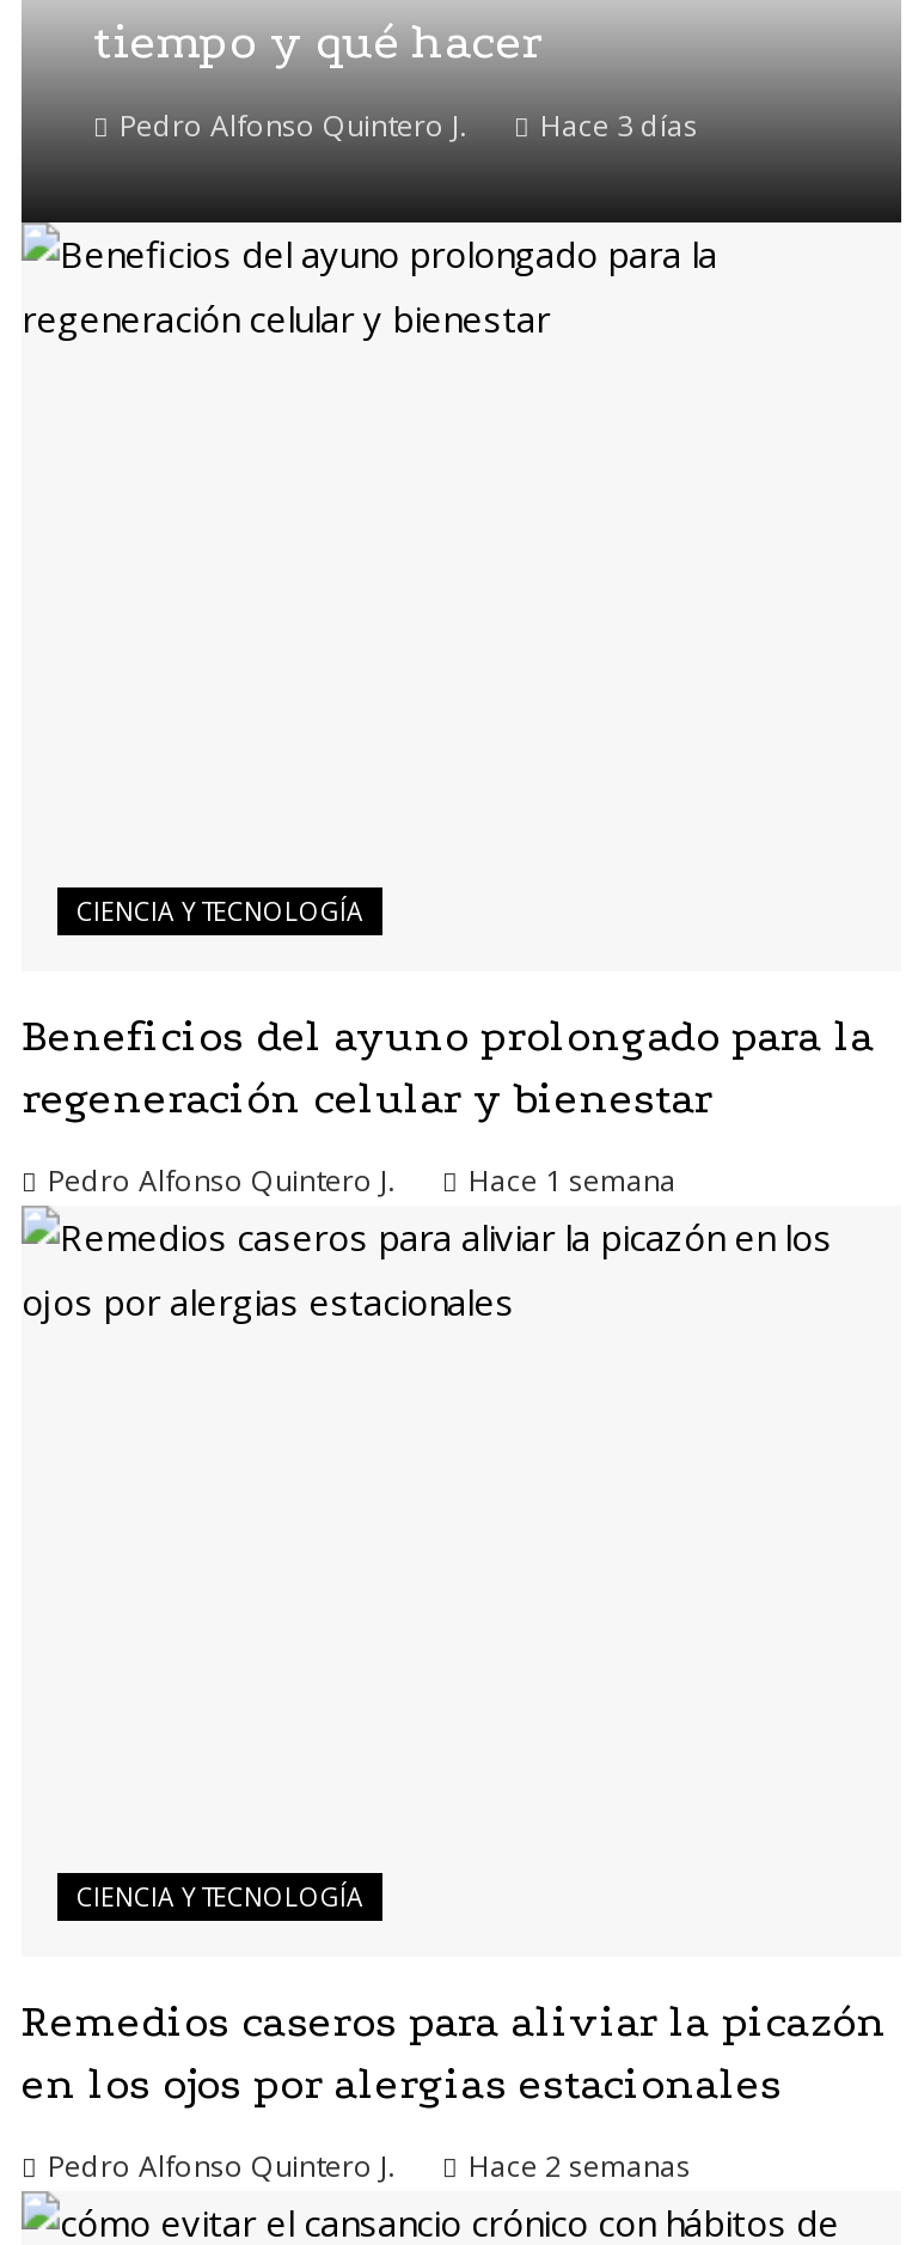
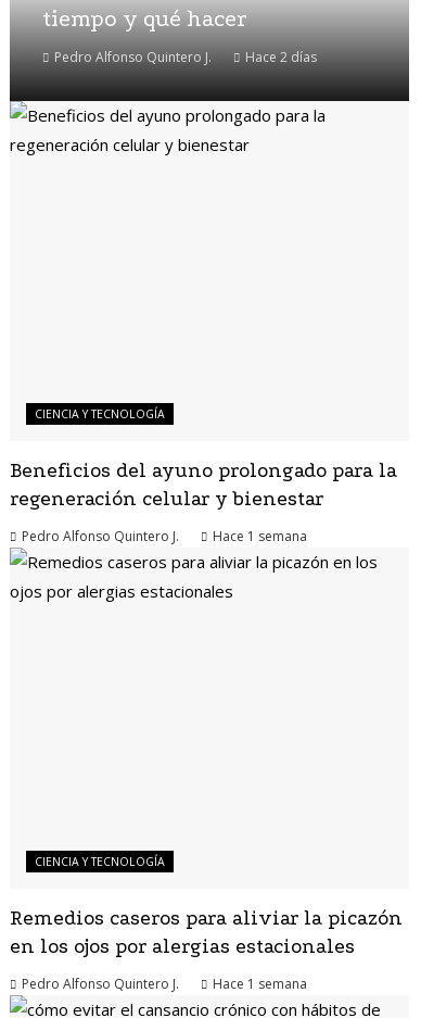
- Pedro Alfonso Quintero J. Hace 3 días
+ Pedro Alfonso Quintero J. Hace 2 días

- Pedro Alfonso Quintero J. Hace 2 semanas
+ Pedro Alfonso Quintero J. Hace 1 semana
